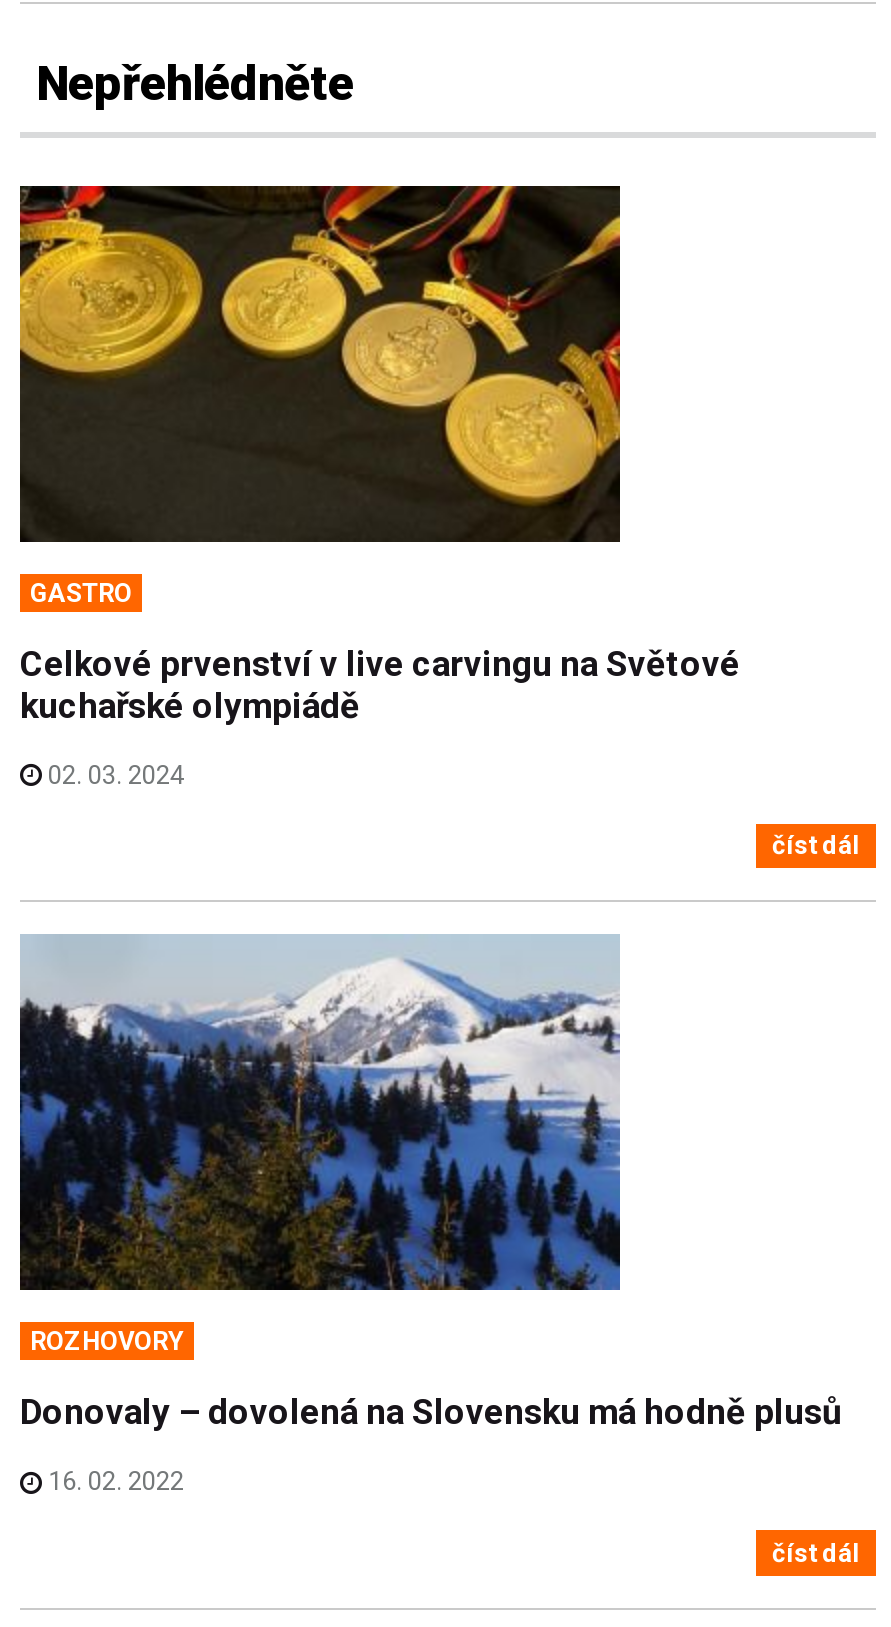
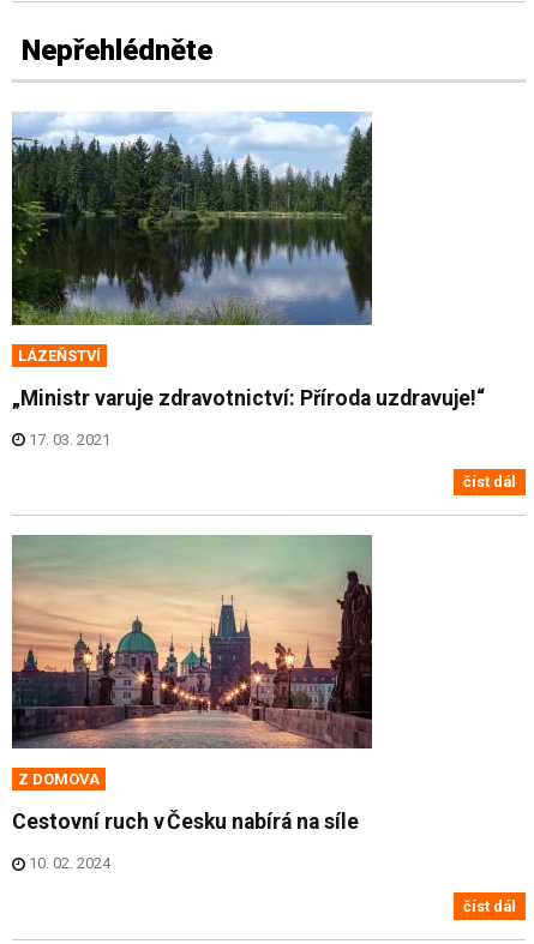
- [image]
- GASTRO
+ [image]
+ LÁZEŇSTVÍ

- Celkové prvenství v live carvingu na Světové
- kuchařské olympiádě
+ „Ministr varuje zdravotnictví: Příroda uzdravuje!“

- 02. 03. 2024
+ 17. 03. 2021

- [image]
- ROZHOVORY
+ [image]
+ Z DOMOVA

- Donovaly – dovolená na Slovensku má hodně plusů
+ Cestovní ruch v Česku nabírá na síle

- 16. 02. 2022
+ 10. 02. 2024
